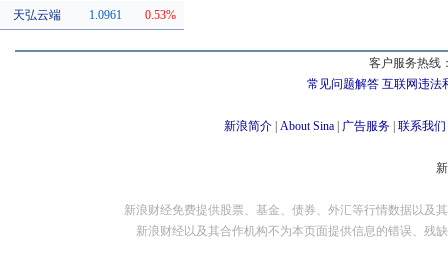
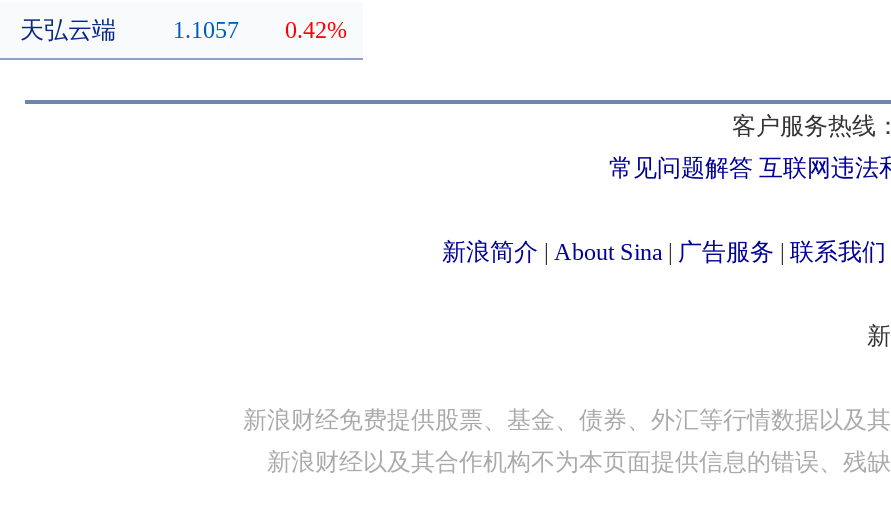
- 1.0961
+ 1.1057

- 0.53%
+ 0.42%
